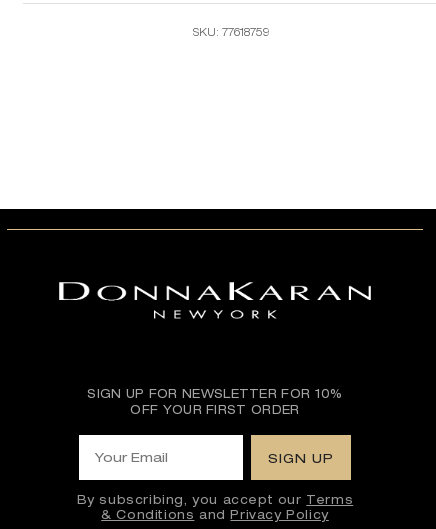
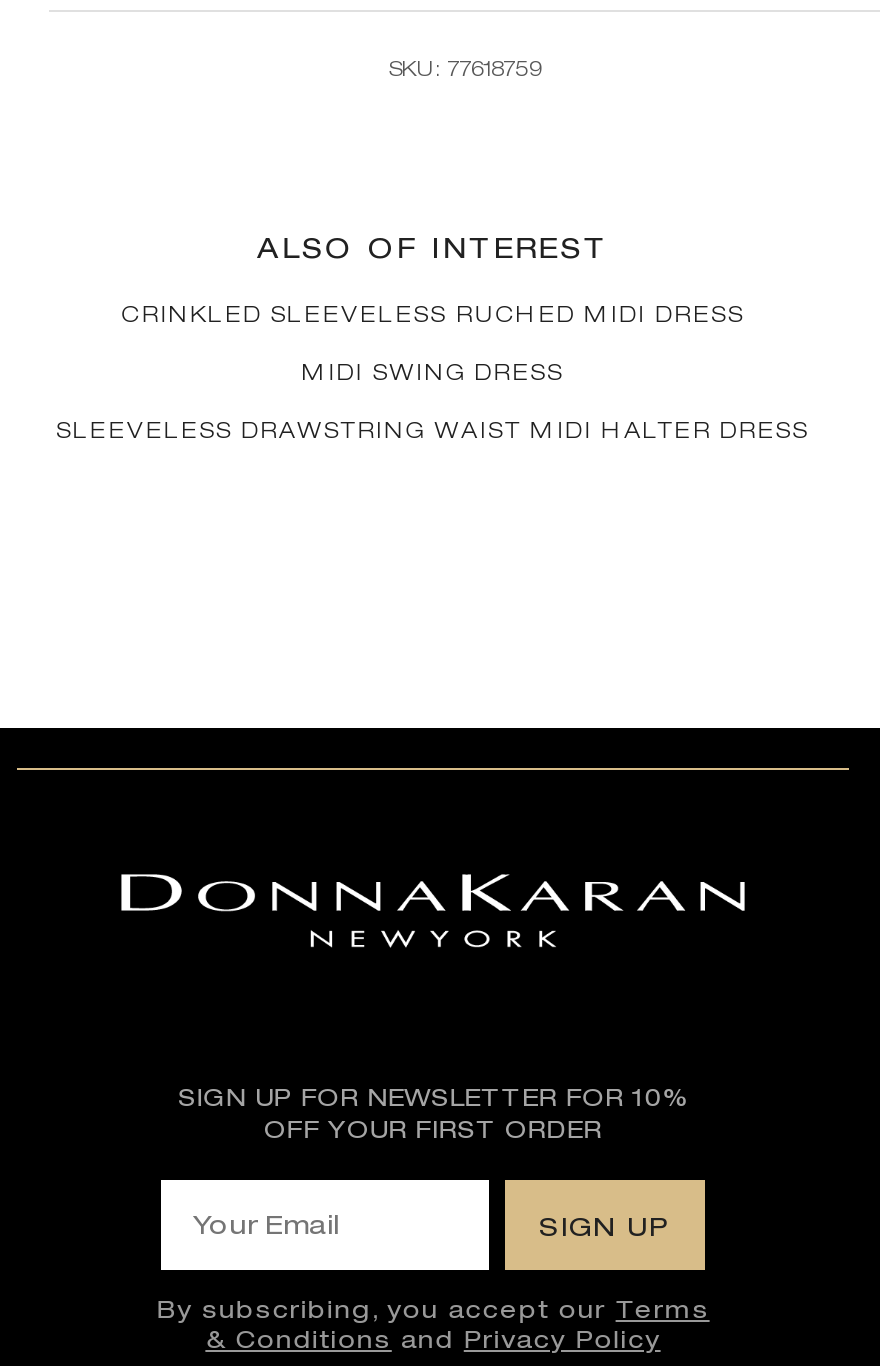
+ ALSO OF INTEREST
+ CRINKLED SLEEVELESS RUCHED MIDI DRESS
+ MIDI SWING DRESS
+ SLEEVELESS DRAWSTRING WAIST MIDI HALTER DRESS
